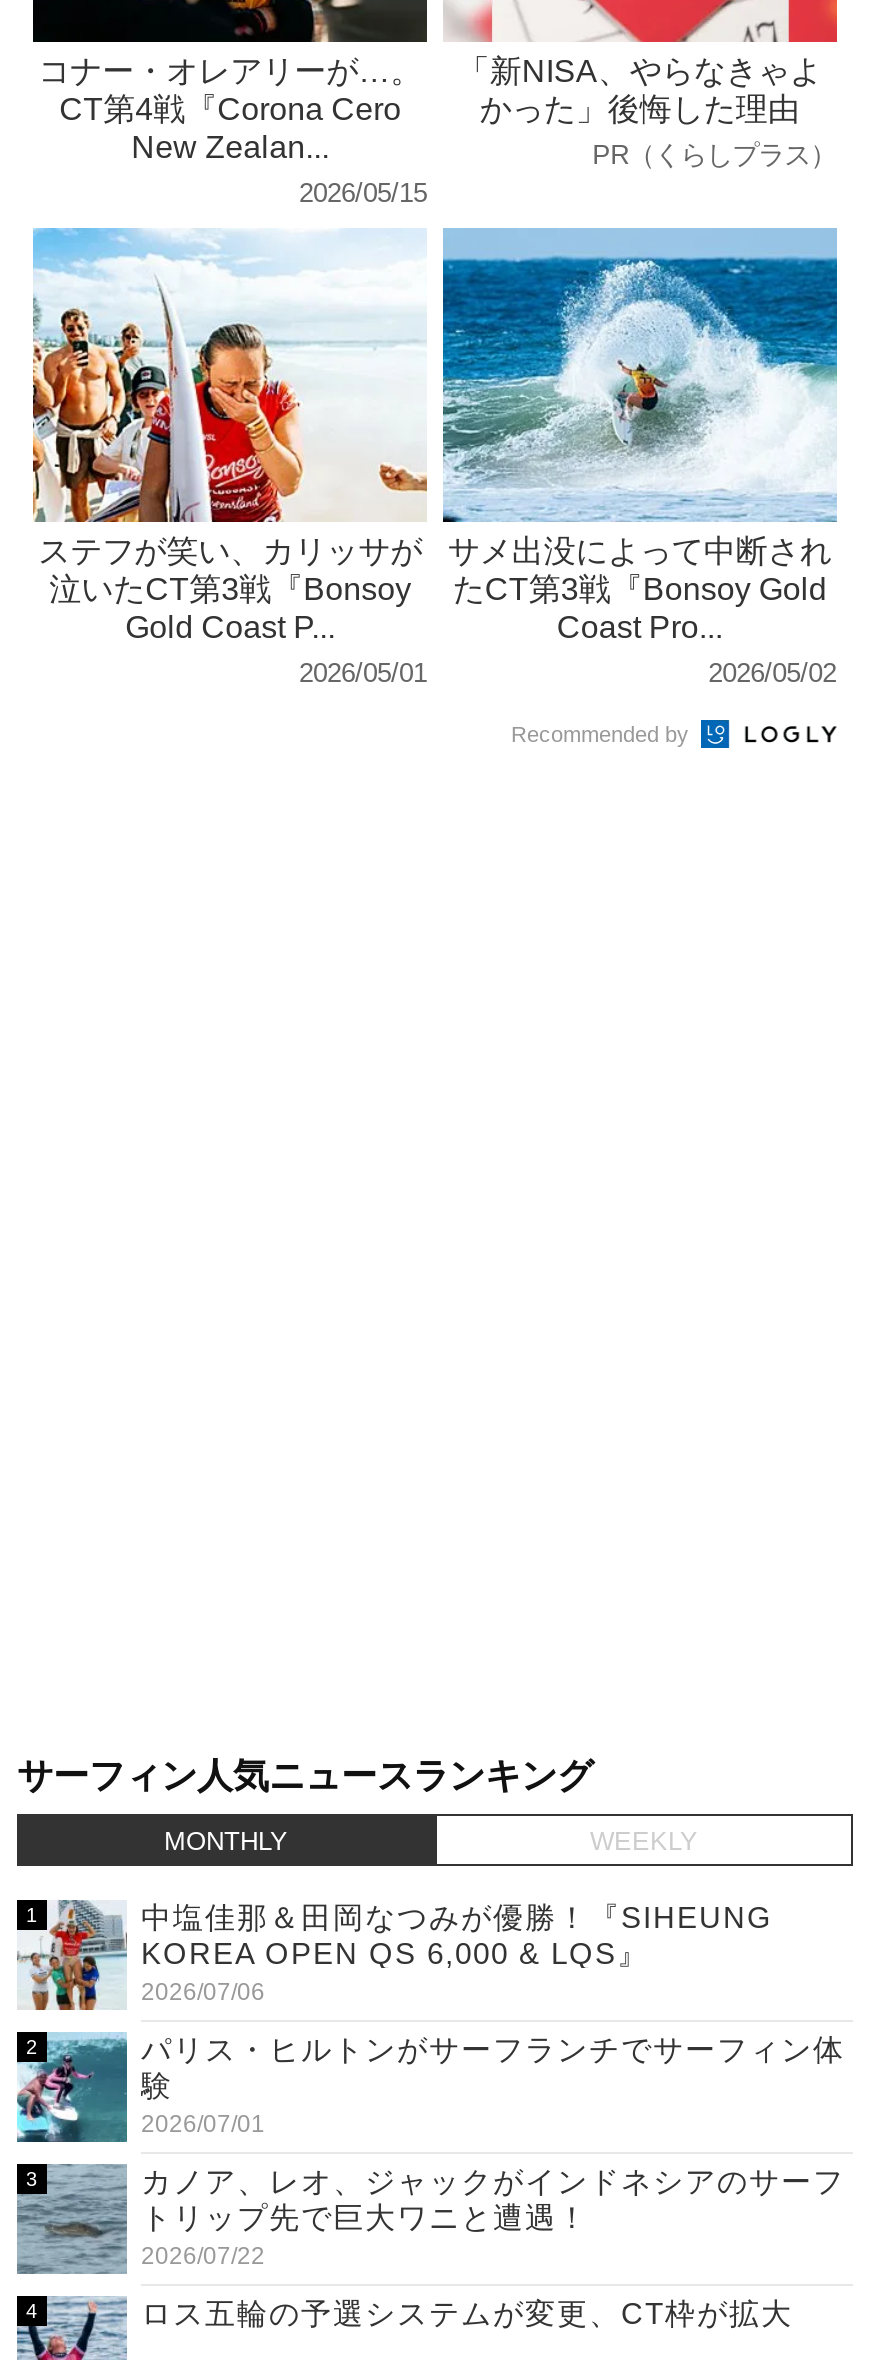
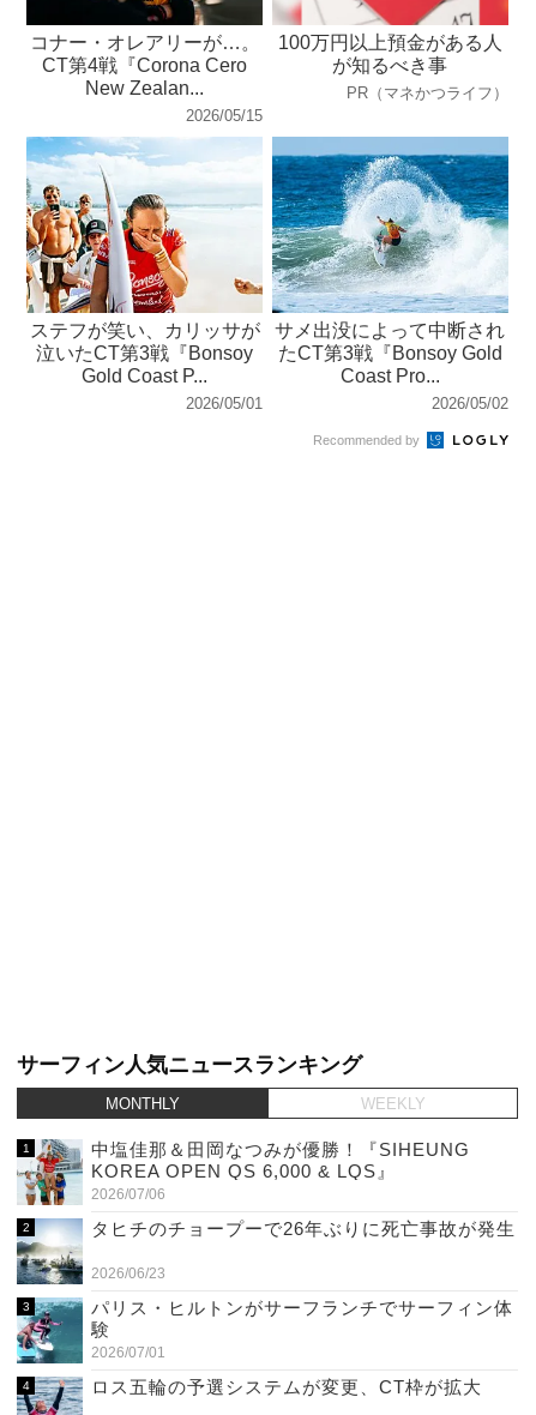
- 「新NISA、やらなきゃよ
- かった」後悔した理由
- PR（くらしプラス）
+ 100万円以上預金がある人
+ が知るべき事
+ PR（マネかつライフ）

+ [image]
+ タヒチのチョープーで26年ぶりに死亡事故が発生
+ 2026/06/23

moved down: [image] | パリス・ヒルトンがサーフランチでサーフィン体 | 験 | 2026/07/01

- [image]
- カノア、レオ、ジャックがインドネシアのサーフ
- トリップ先で巨大ワニと遭遇！
- 2026/07/22
